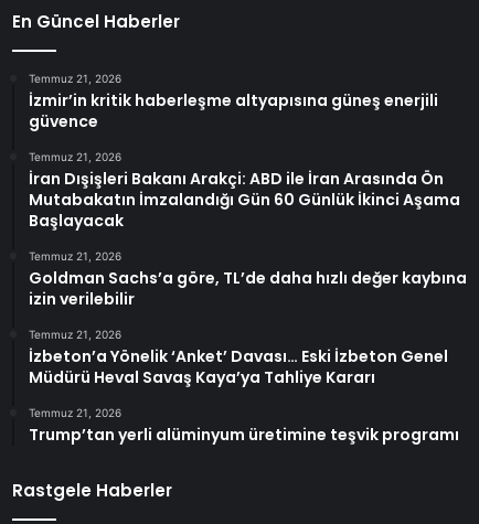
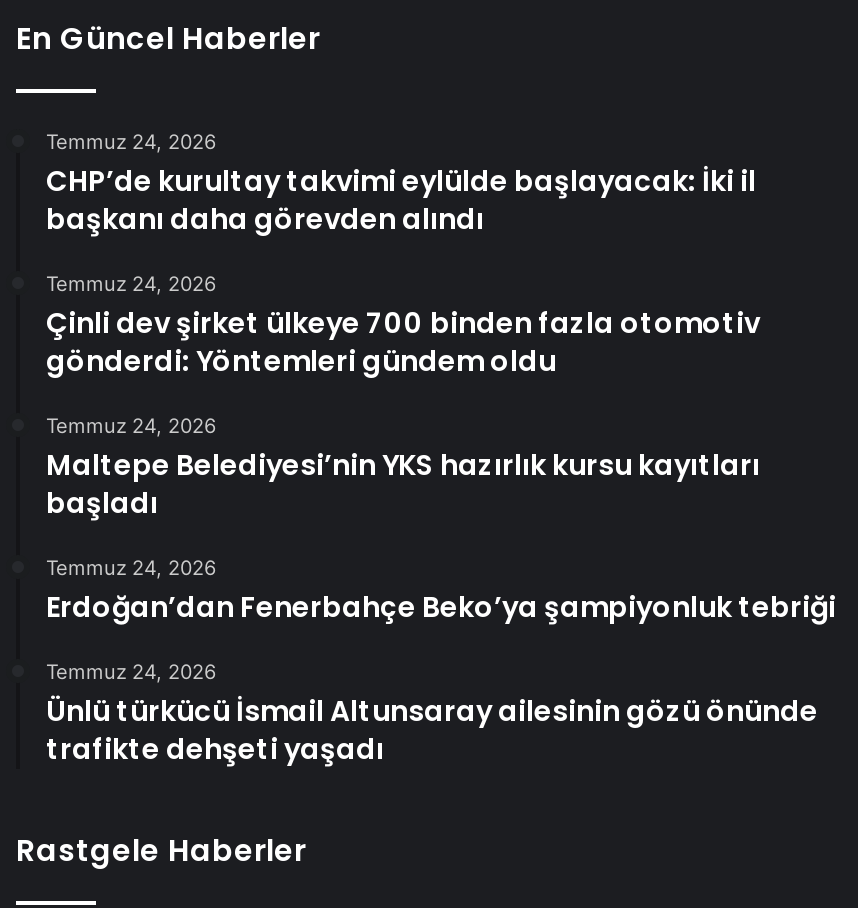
- Temmuz 21, 2026
- İzmir’in kritik haberleşme altyapısına güneş enerjili
- güvence
+ Temmuz 24, 2026
+ CHP’de kurultay takvimi eylülde başlayacak: İki il
+ başkanı daha görevden alındı

- Temmuz 21, 2026
- İran Dışişleri Bakanı Arakçi: ABD ile İran Arasında Ön
- Mutabakatın İmzalandığı Gün 60 Günlük İkinci Aşama
- Başlayacak
+ Temmuz 24, 2026
+ Çinli dev şirket ülkeye 700 binden fazla otomotiv
+ gönderdi: Yöntemleri gündem oldu

- Temmuz 21, 2026
- Goldman Sachs’a göre, TL’de daha hızlı değer kaybına
- izin verilebilir
+ Temmuz 24, 2026
+ Maltepe Belediyesi’nin YKS hazırlık kursu kayıtları
+ başladı

- Temmuz 21, 2026
- İzbeton’a Yönelik ‘Anket’ Davası… Eski İzbeton Genel
- Müdürü Heval Savaş Kaya’ya Tahliye Kararı
+ Temmuz 24, 2026
+ Erdoğan’dan Fenerbahçe Beko’ya şampiyonluk tebriği

- Temmuz 21, 2026
- Trump’tan yerli alüminyum üretimine teşvik programı
+ Temmuz 24, 2026
+ Ünlü türkücü İsmail Altunsaray ailesinin gözü önünde
+ trafikte dehşeti yaşadı
